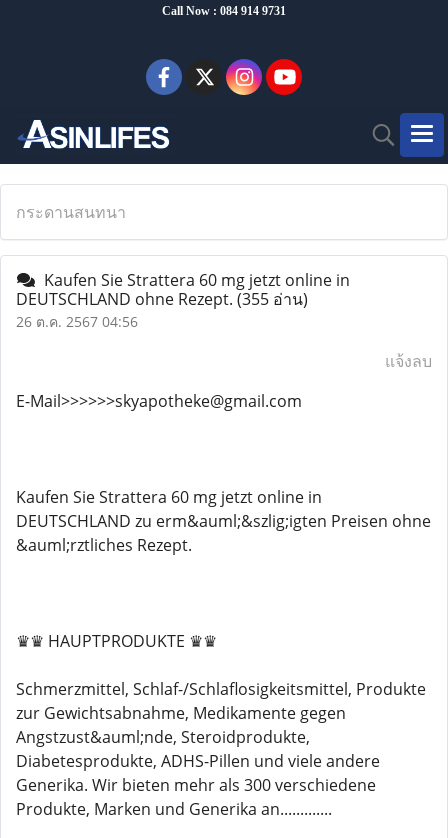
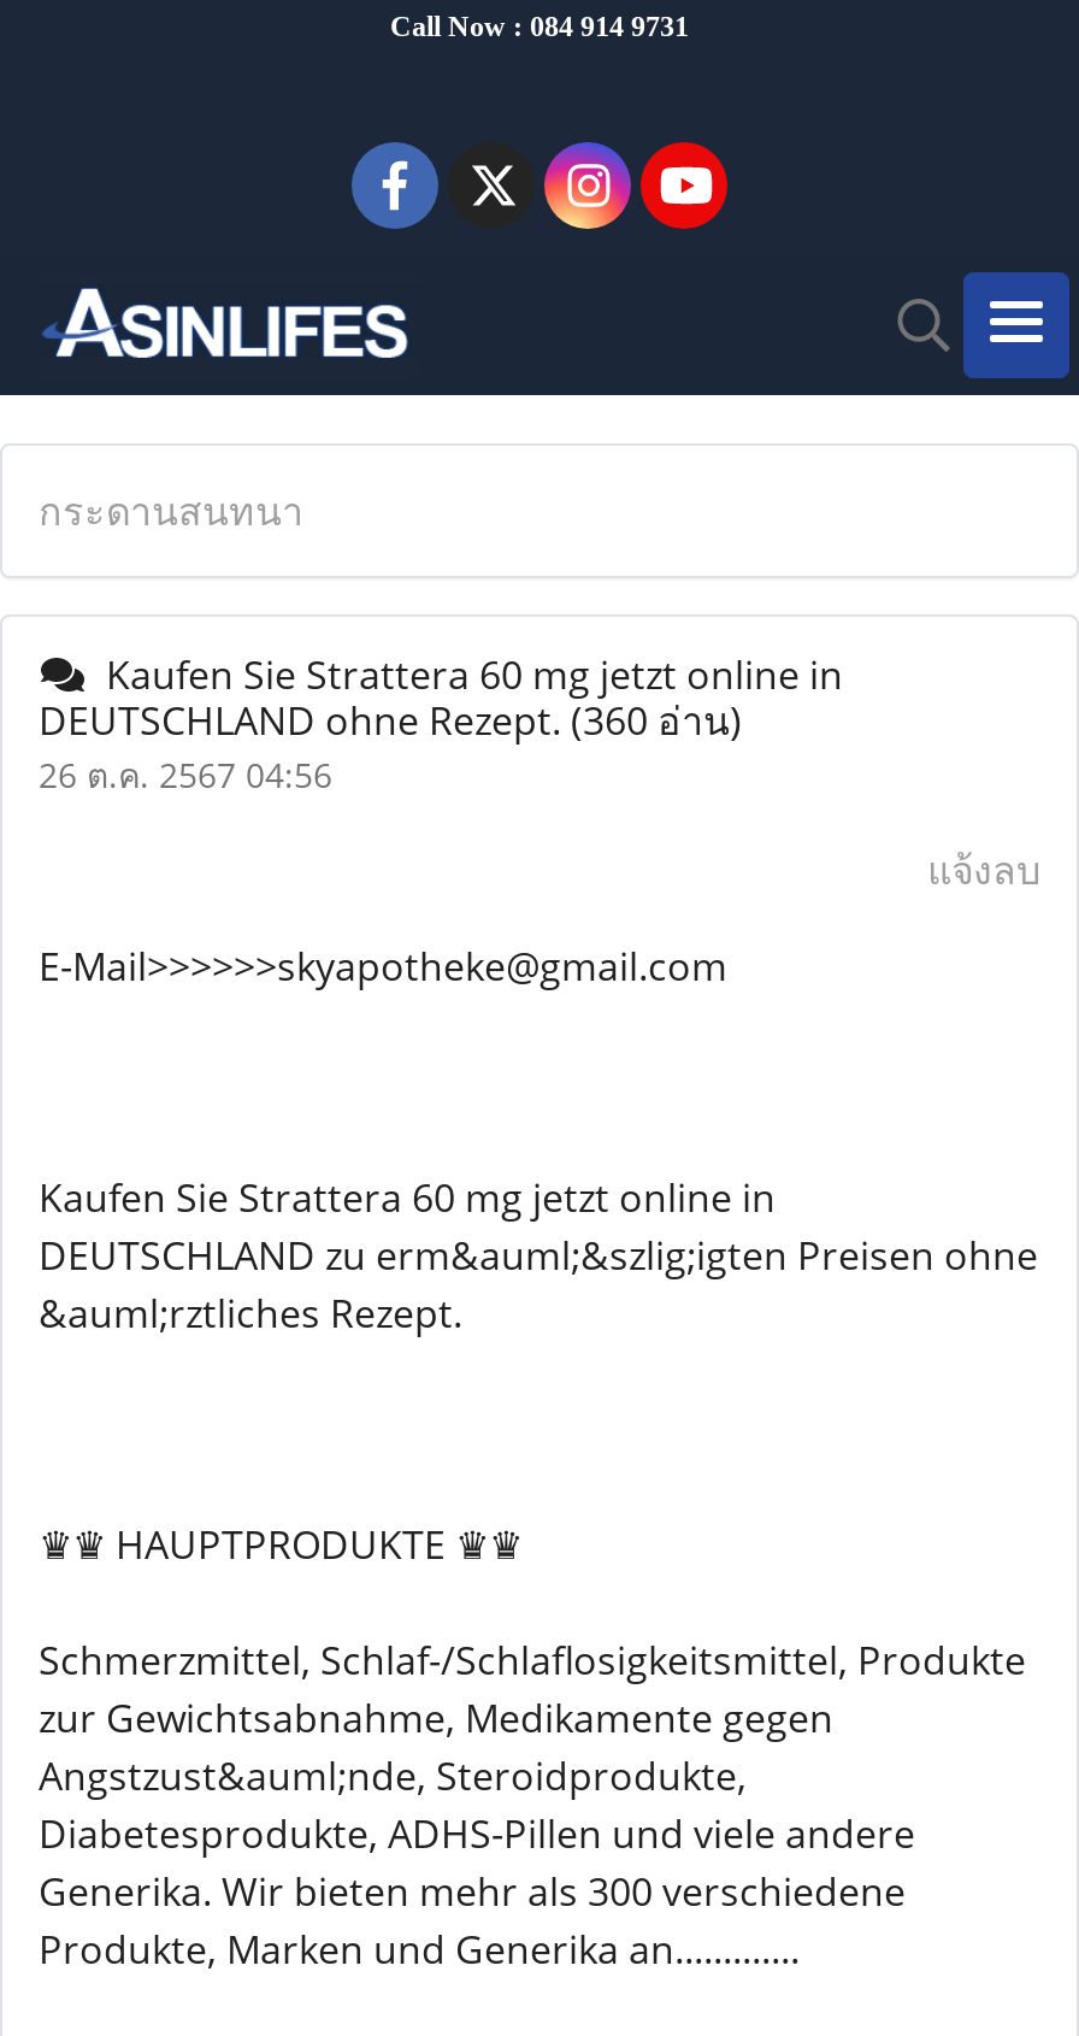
- DEUTSCHLAND ohne Rezept. (355 อ่าน)
+ DEUTSCHLAND ohne Rezept. (360 อ่าน)
